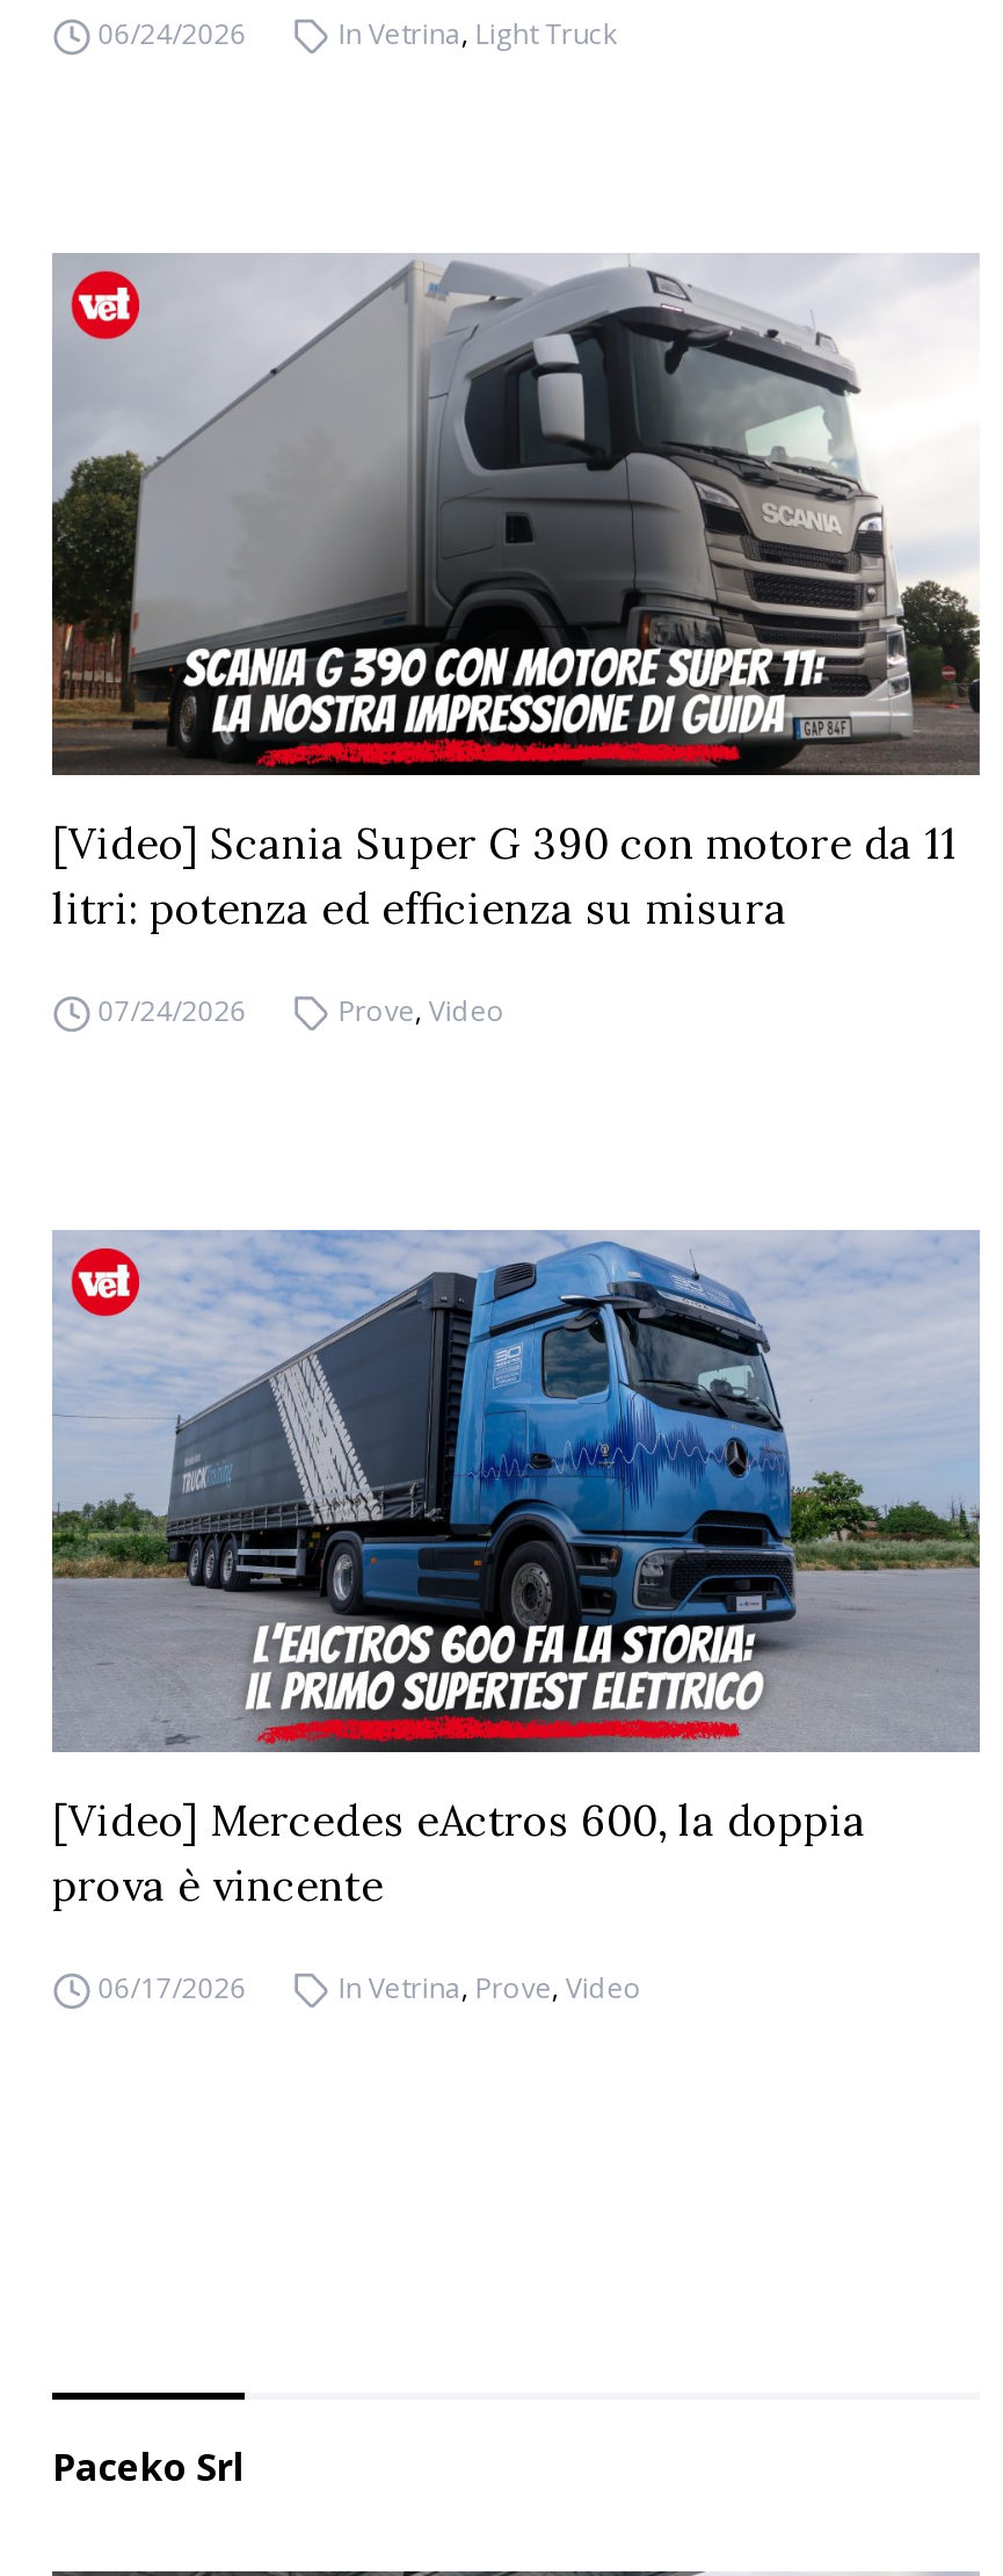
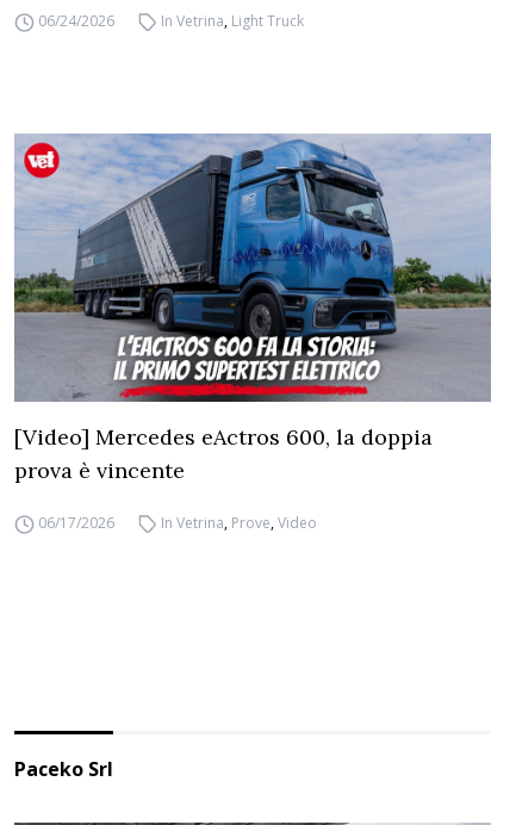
- [image]
- [Video] Scania Super G 390 con motore da 11
- litri: potenza ed efficienza su misura
- 07/24/2026
- Prove, Video
